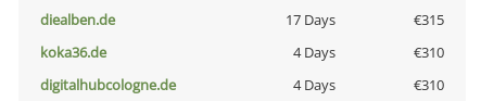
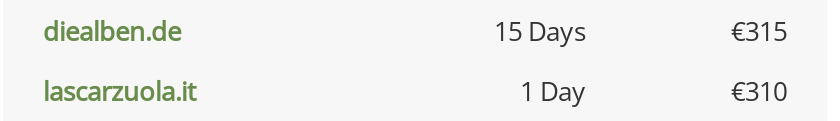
- 17 Days
+ 15 Days

- koka36.de
- 4 Days
- €310
- digitalhubcologne.de
- 4 Days
+ lascarzuola.it
+ 1 Day
